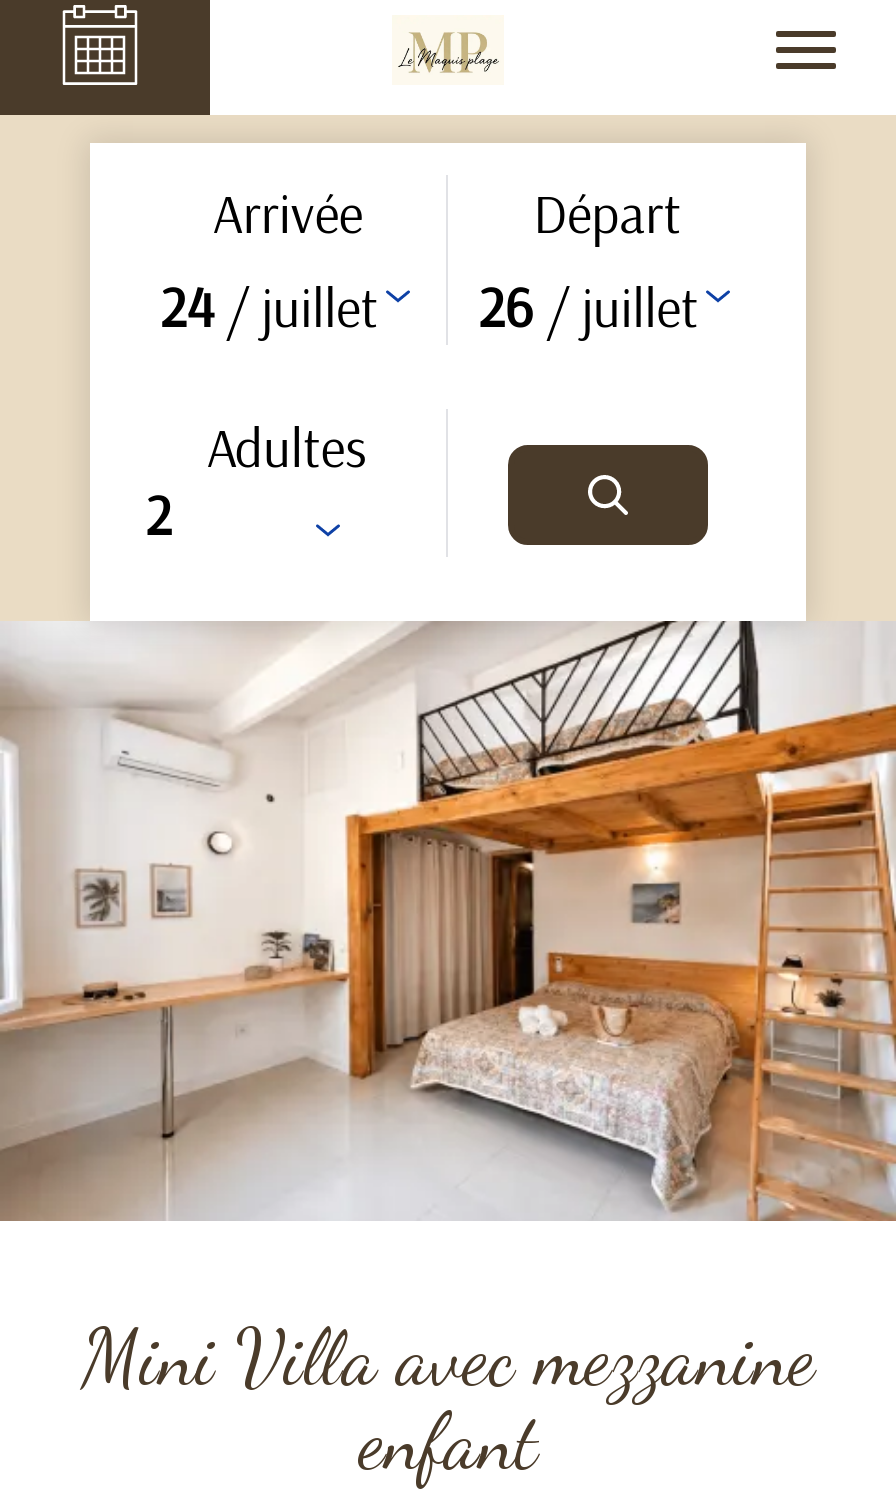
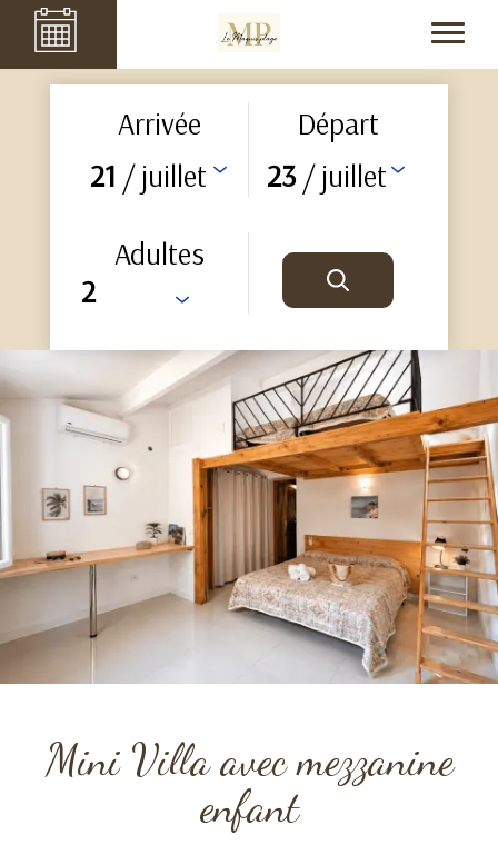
- 24 / juillet
+ 21 / juillet

- 26 / juillet
+ 23 / juillet
